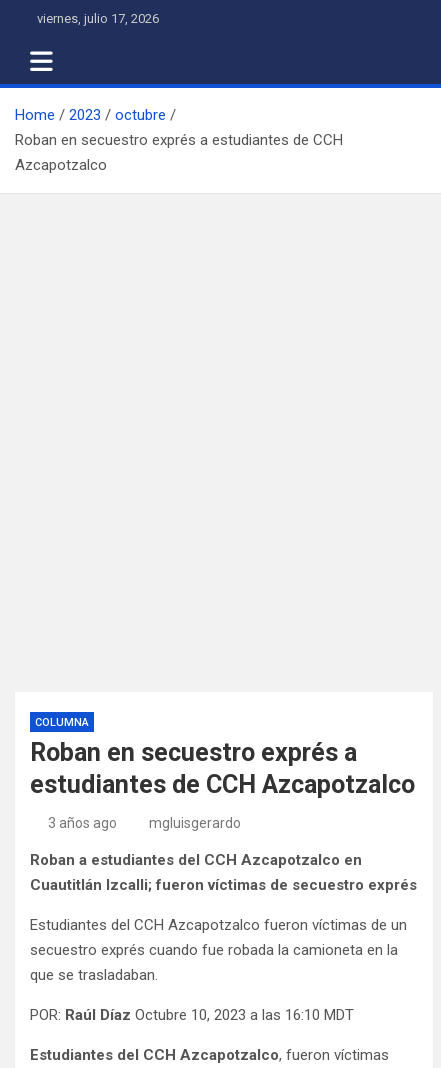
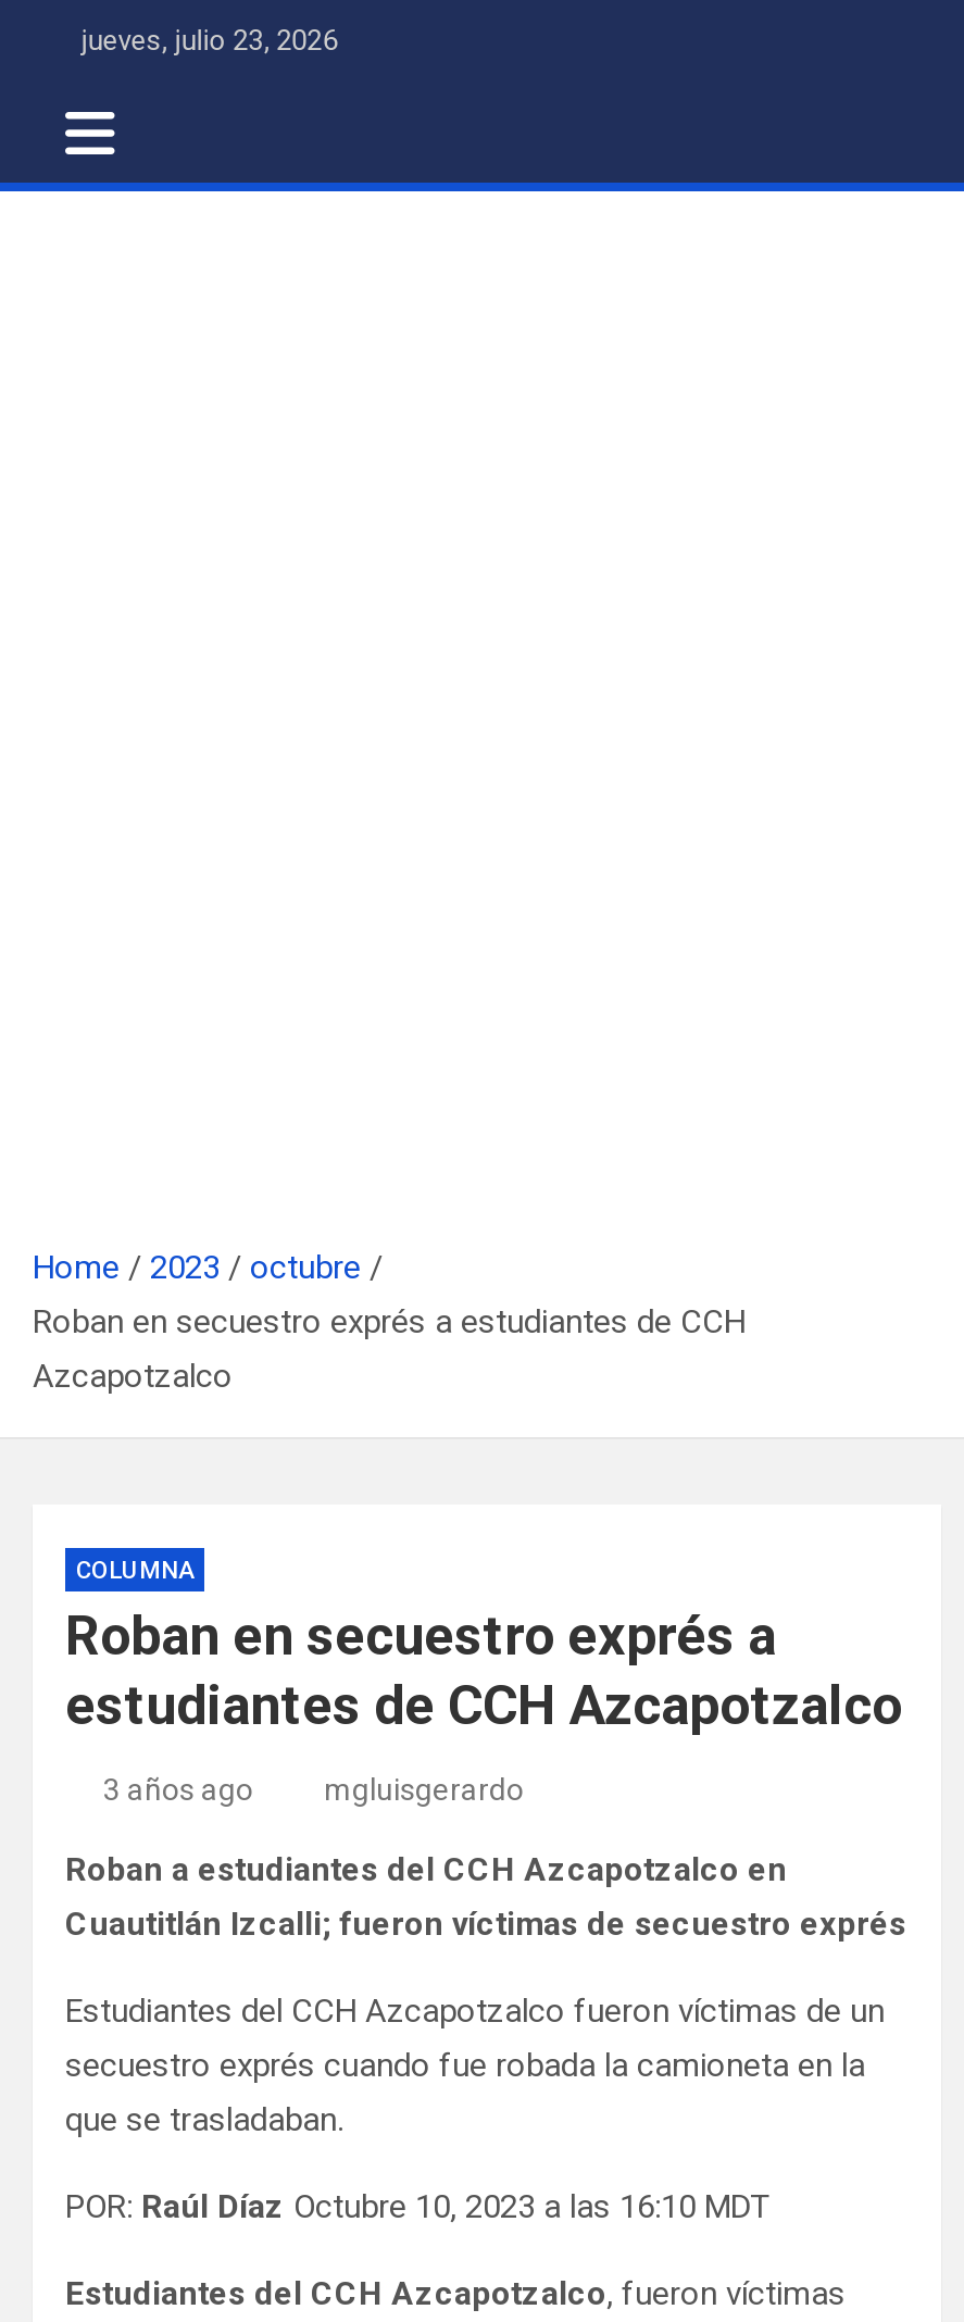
- viernes, julio 17, 2026
+ jueves, julio 23, 2026

moved down: Home | 2023 | octubre | Roban en secuestro exprés a estudiantes de CCH | Azcapotzalco
